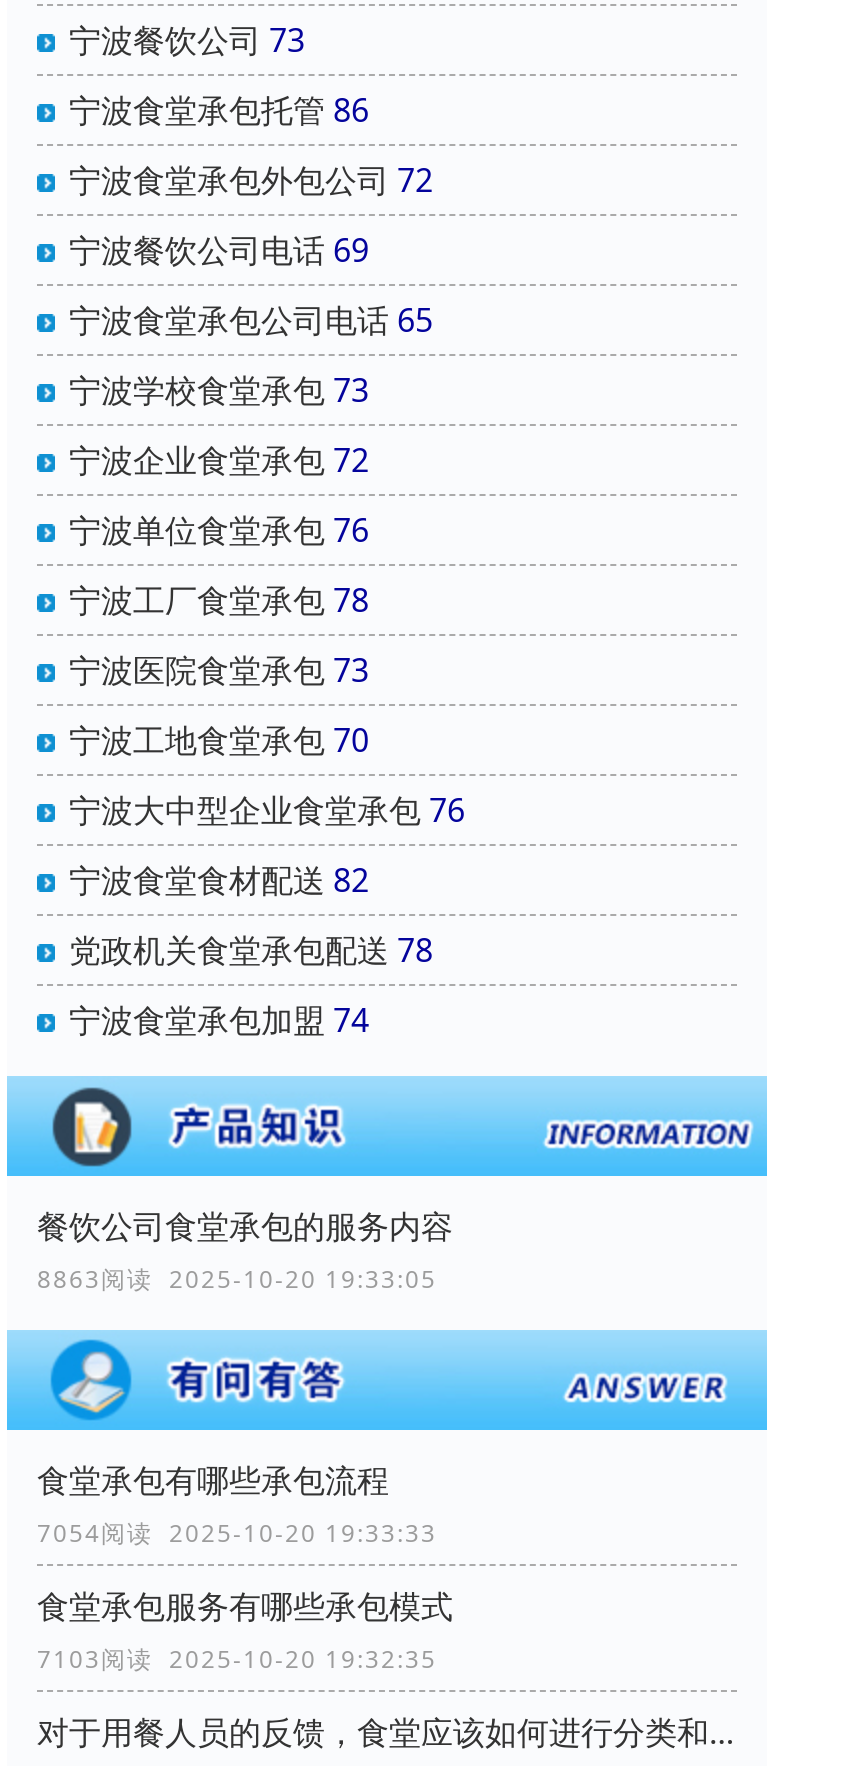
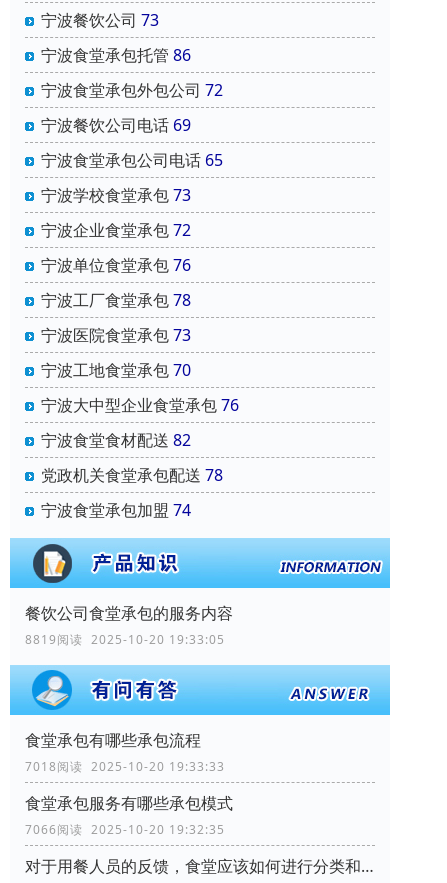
- 8863阅读 2025-10-20 19:33:05
+ 8819阅读 2025-10-20 19:33:05

- 7054阅读 2025-10-20 19:33:33
+ 7018阅读 2025-10-20 19:33:33

- 7103阅读 2025-10-20 19:32:35
+ 7066阅读 2025-10-20 19:32:35
